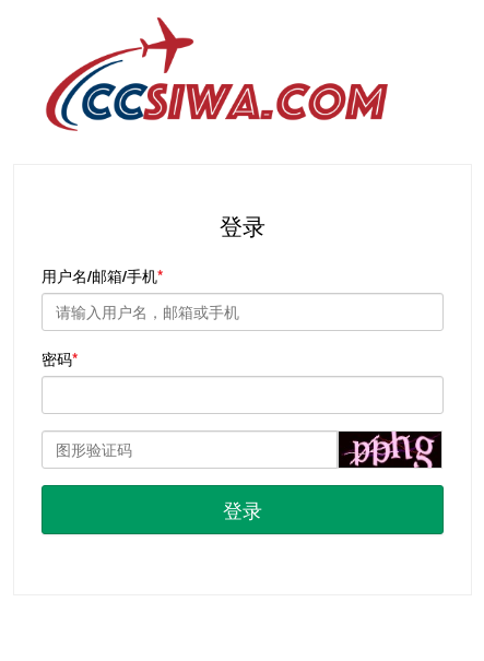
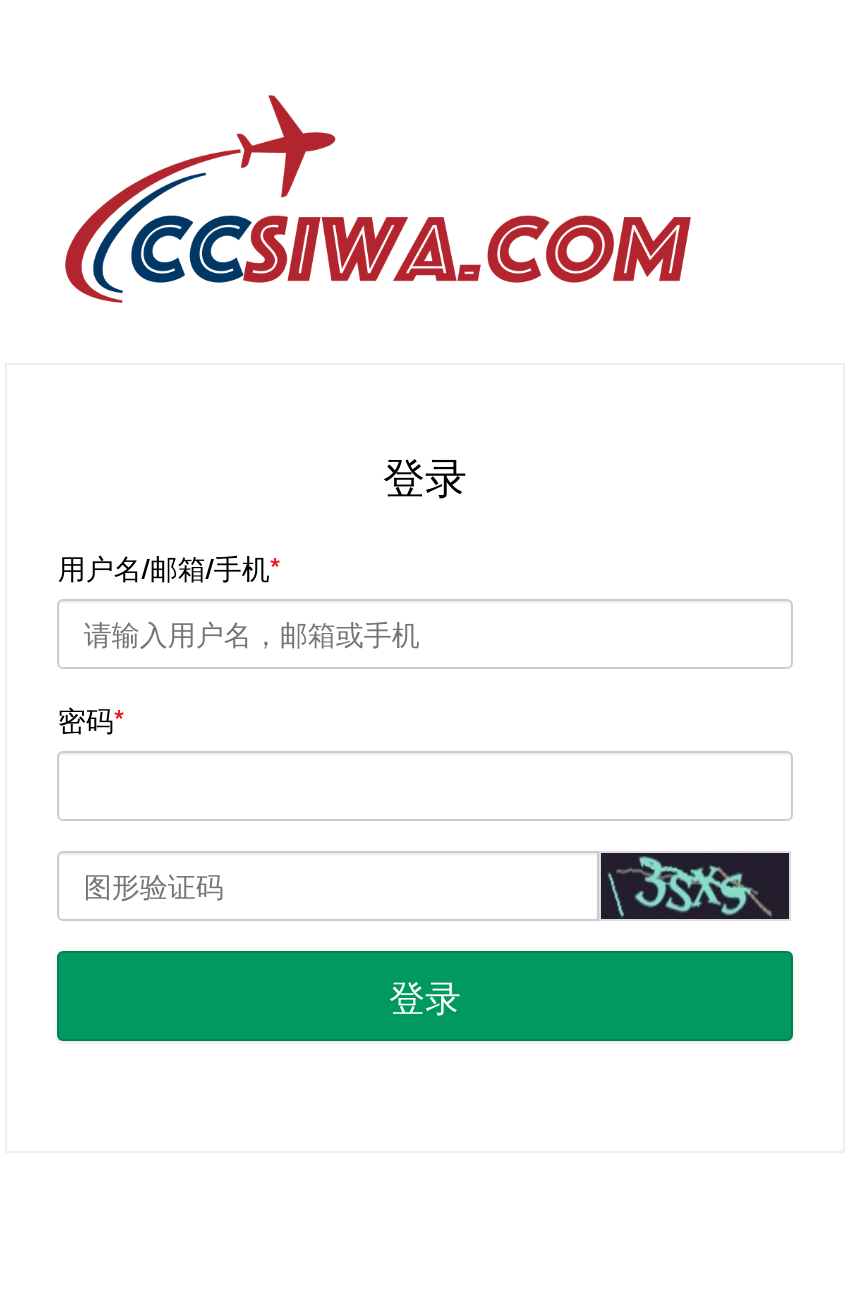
- [image]
+ [image]
